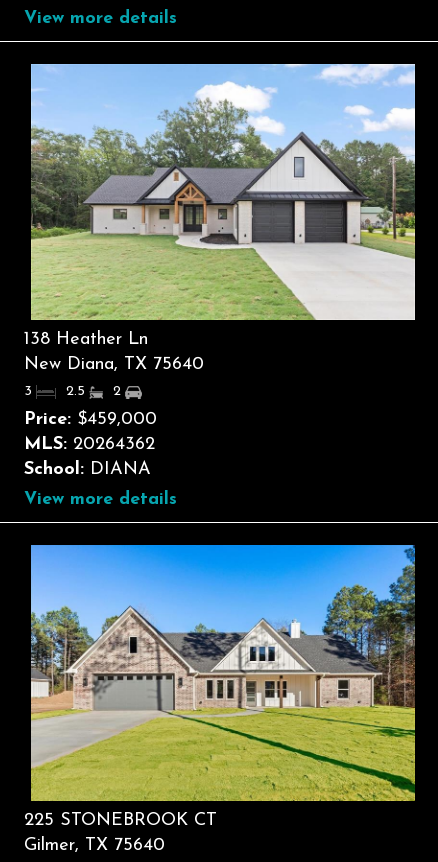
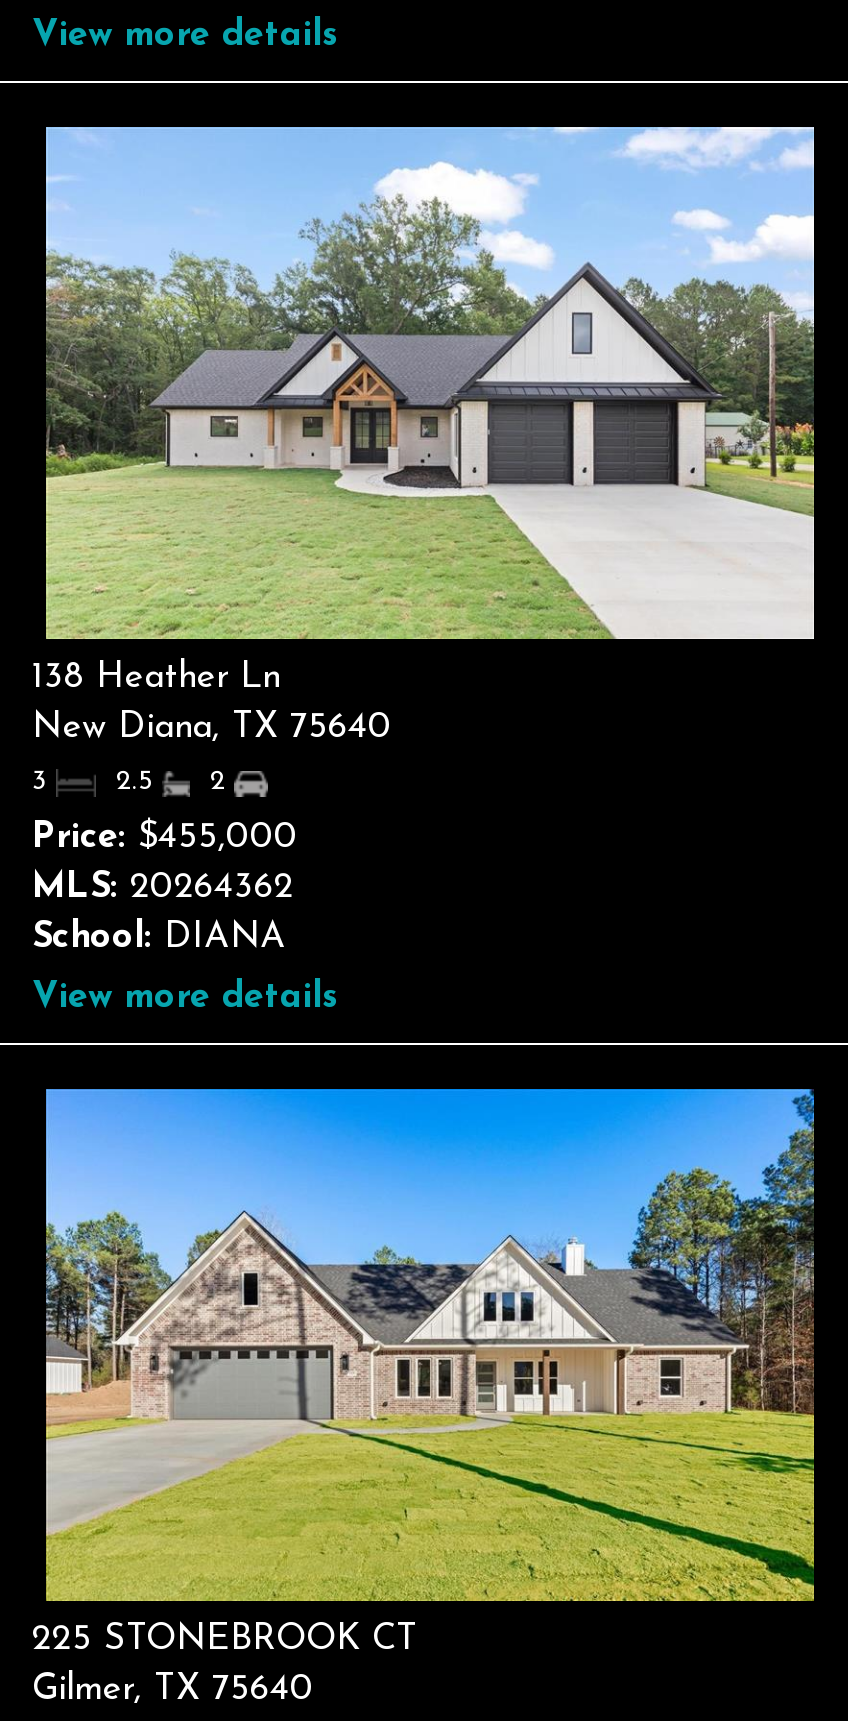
- Price: $459,000
+ Price: $455,000
